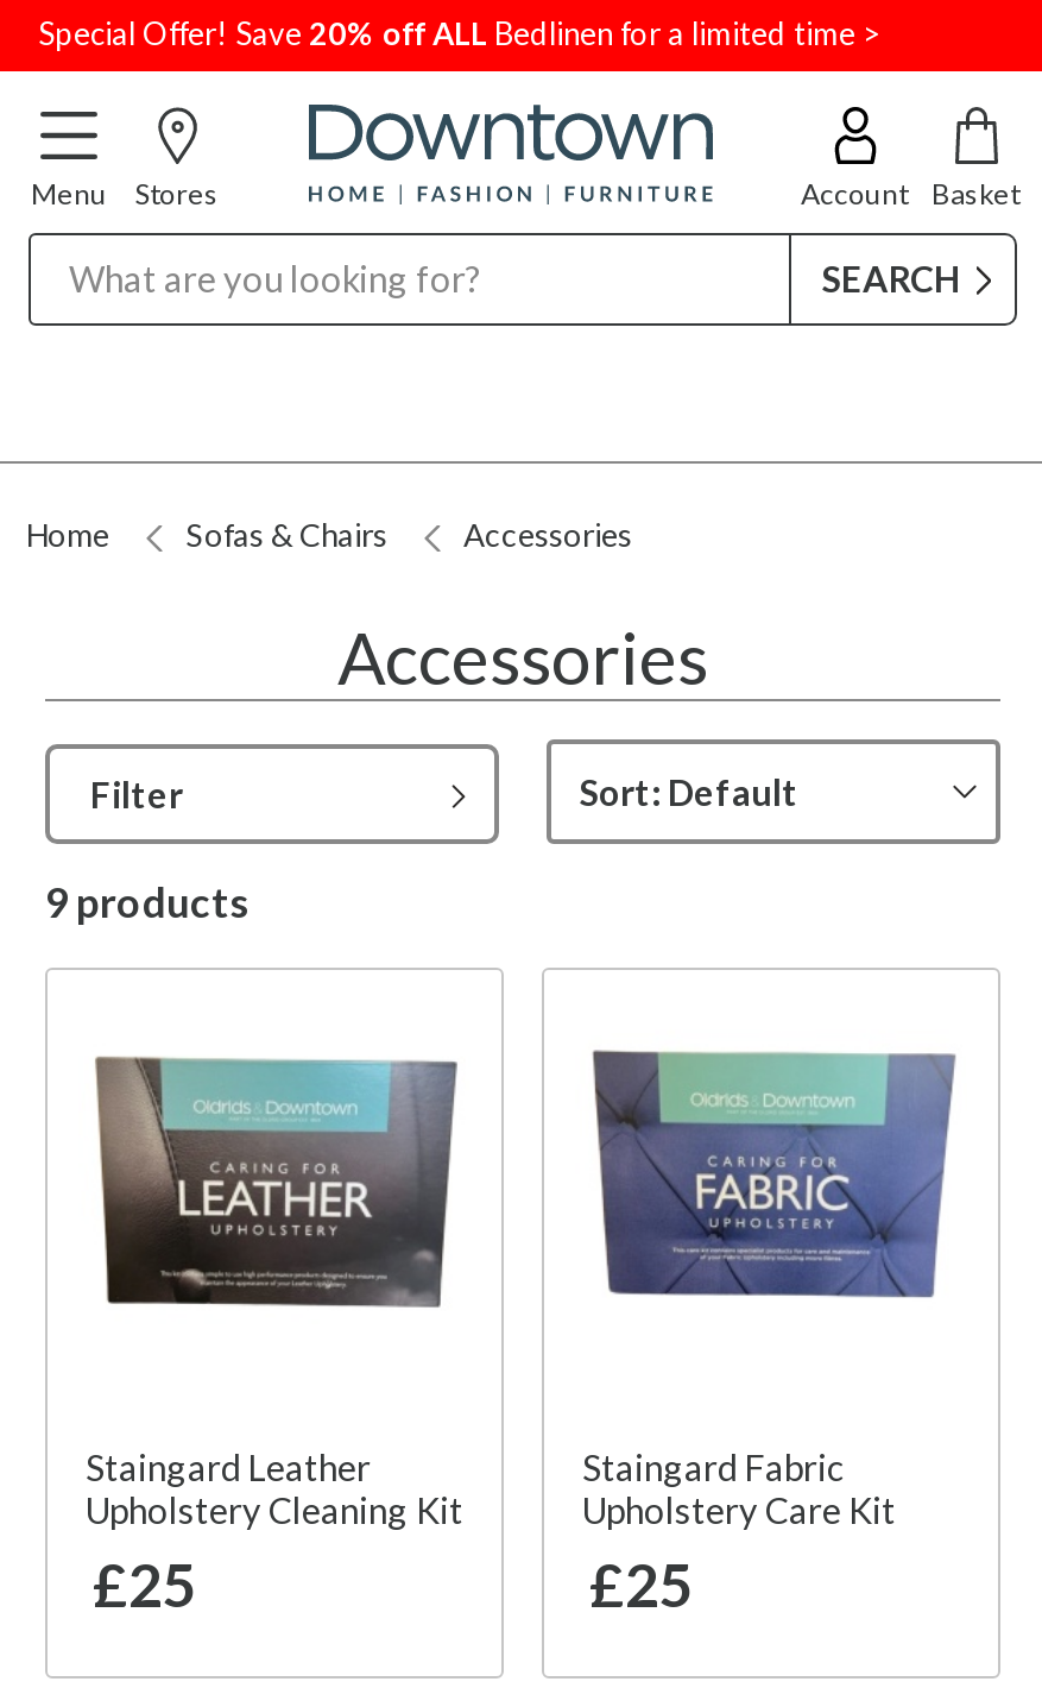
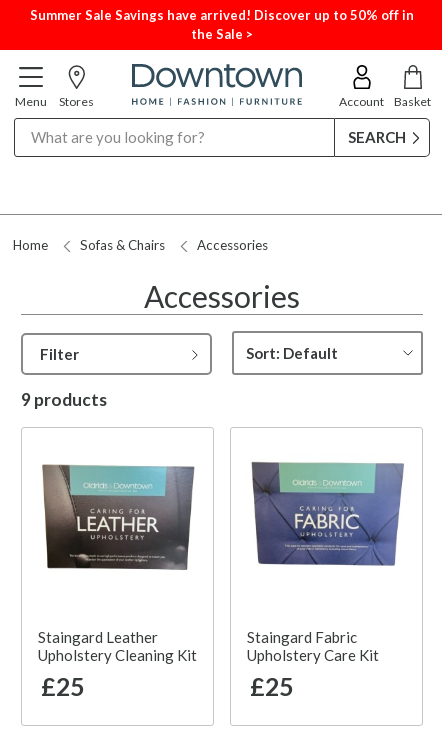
- Special Offer! Save 20% off ALL Bedlinen for a limited time >
+ Summer Sale Savings have arrived! Discover up to 50% off in
+ the Sale >
